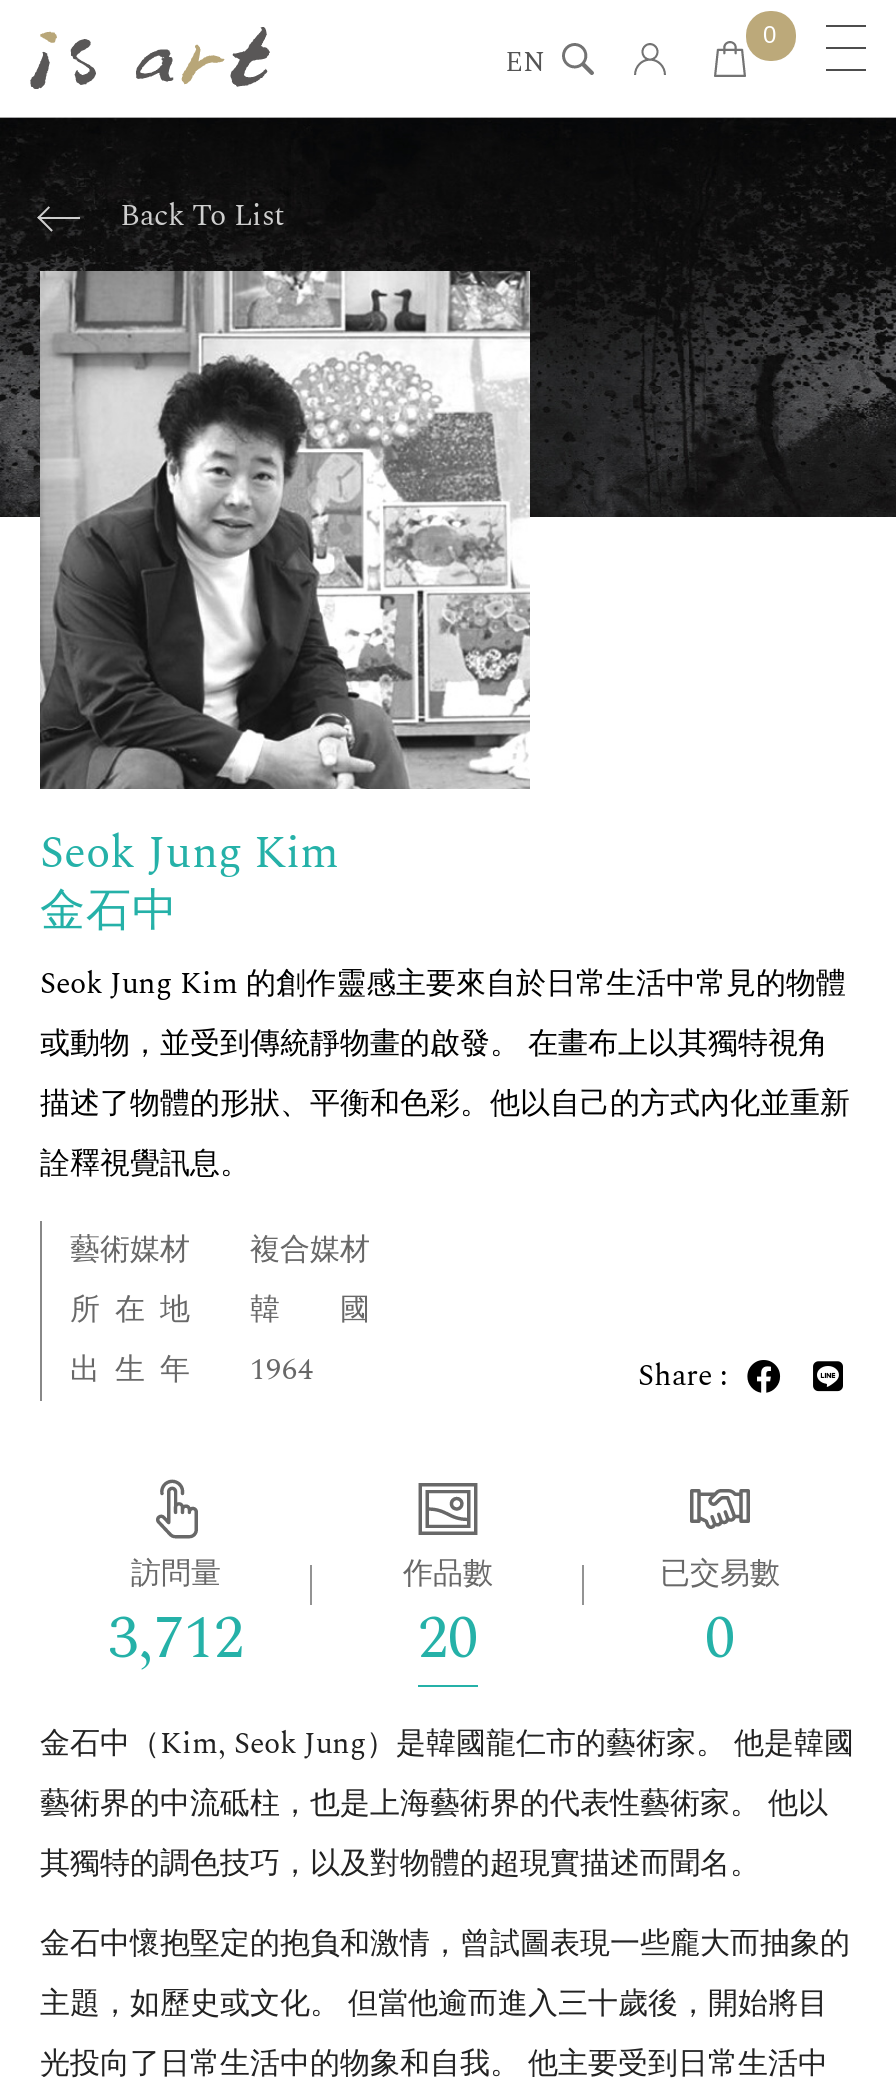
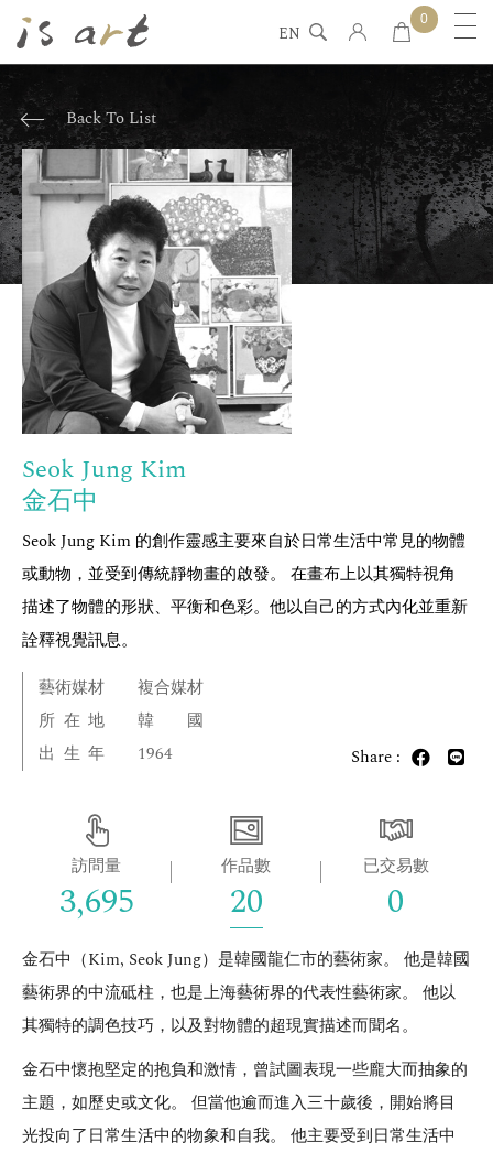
- 3,712 20
+ 3,695 20
